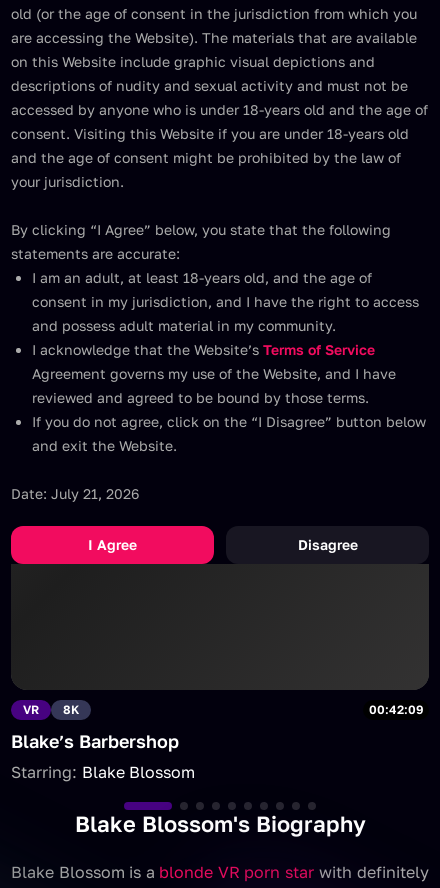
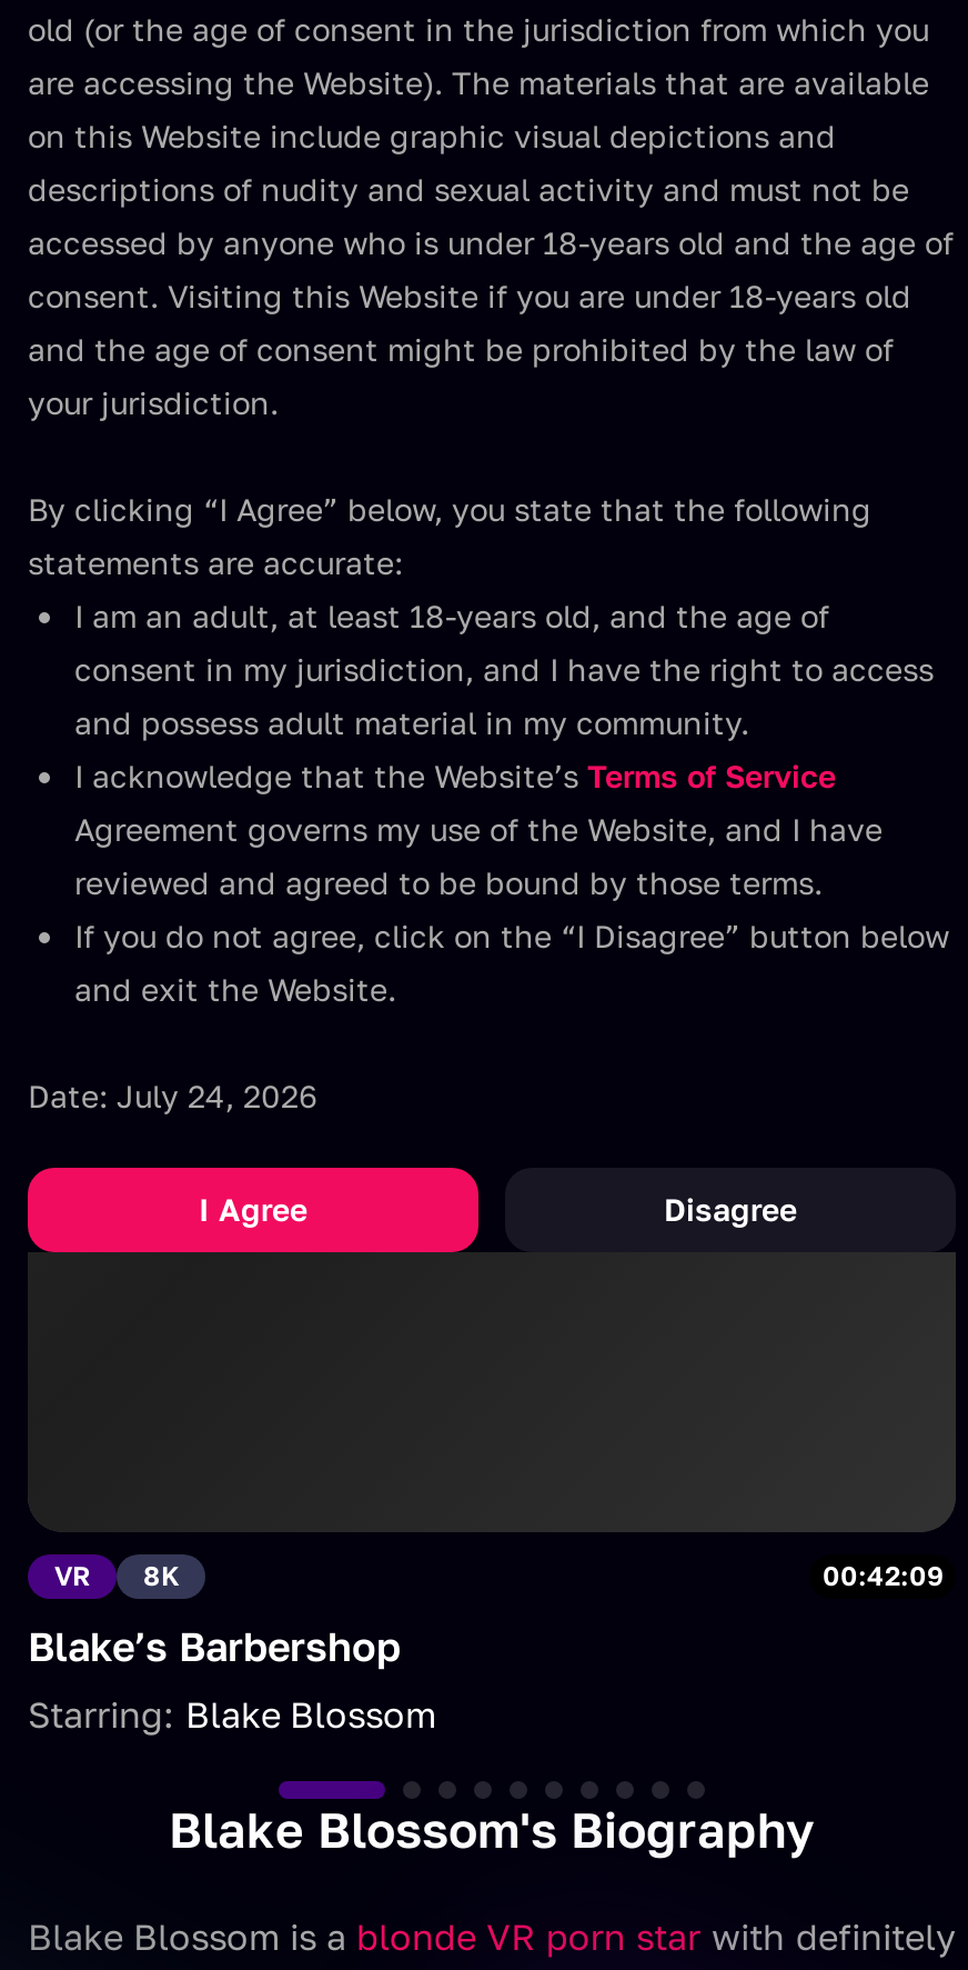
- Date: July 21, 2026
+ Date: July 24, 2026
